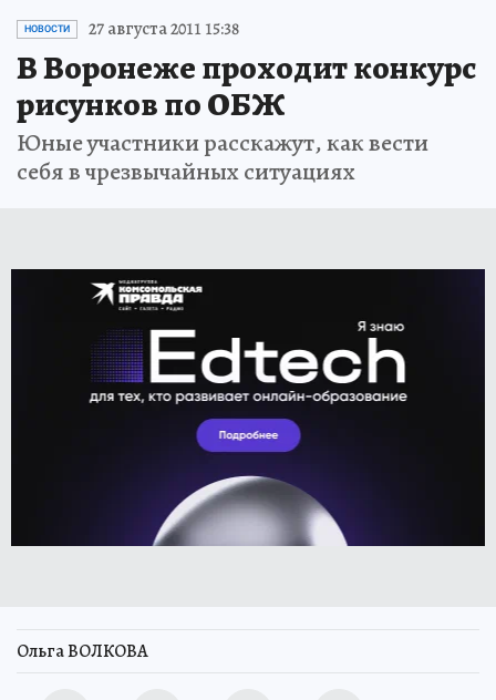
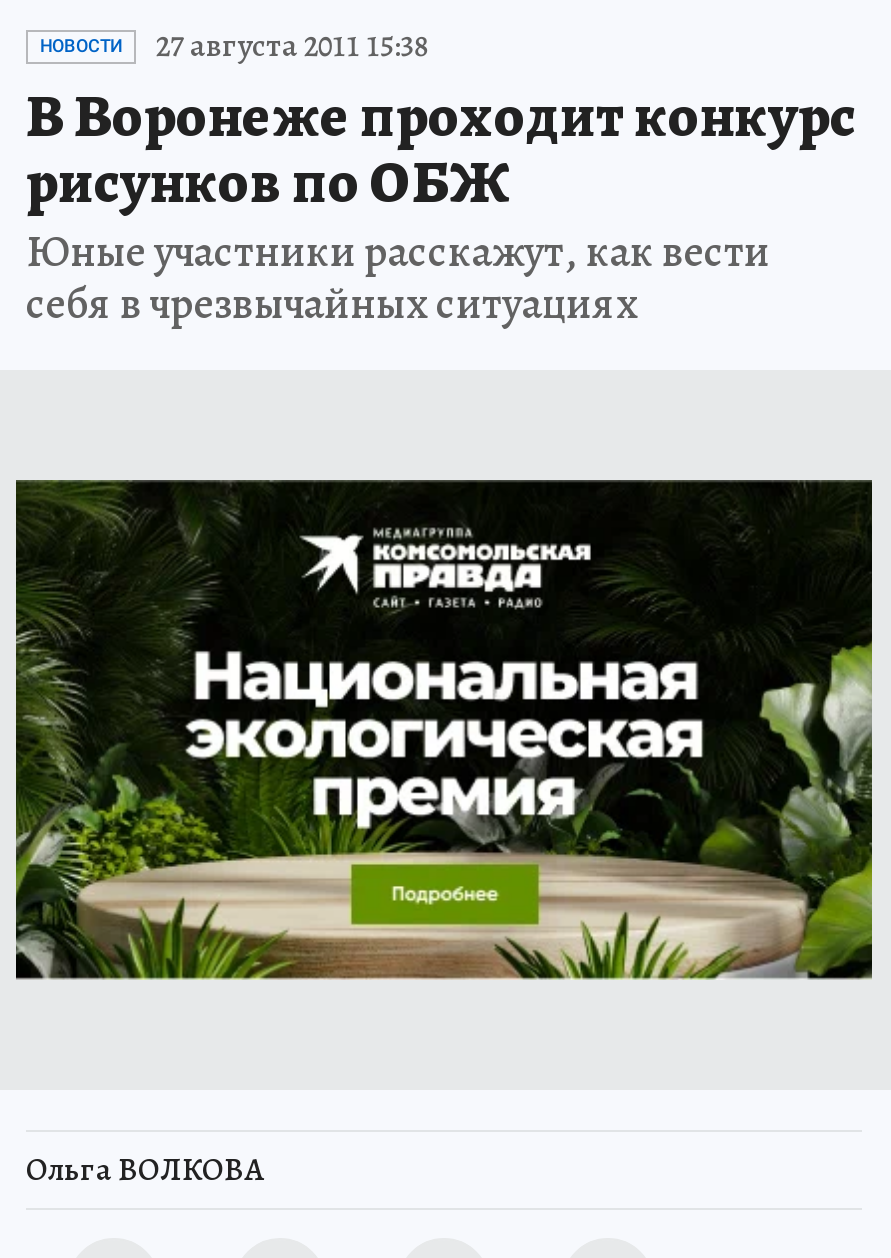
- [image]
+ [image]
